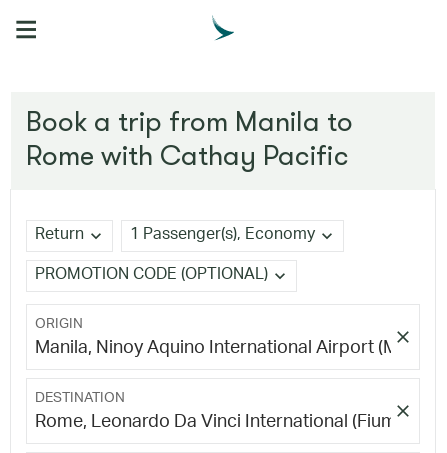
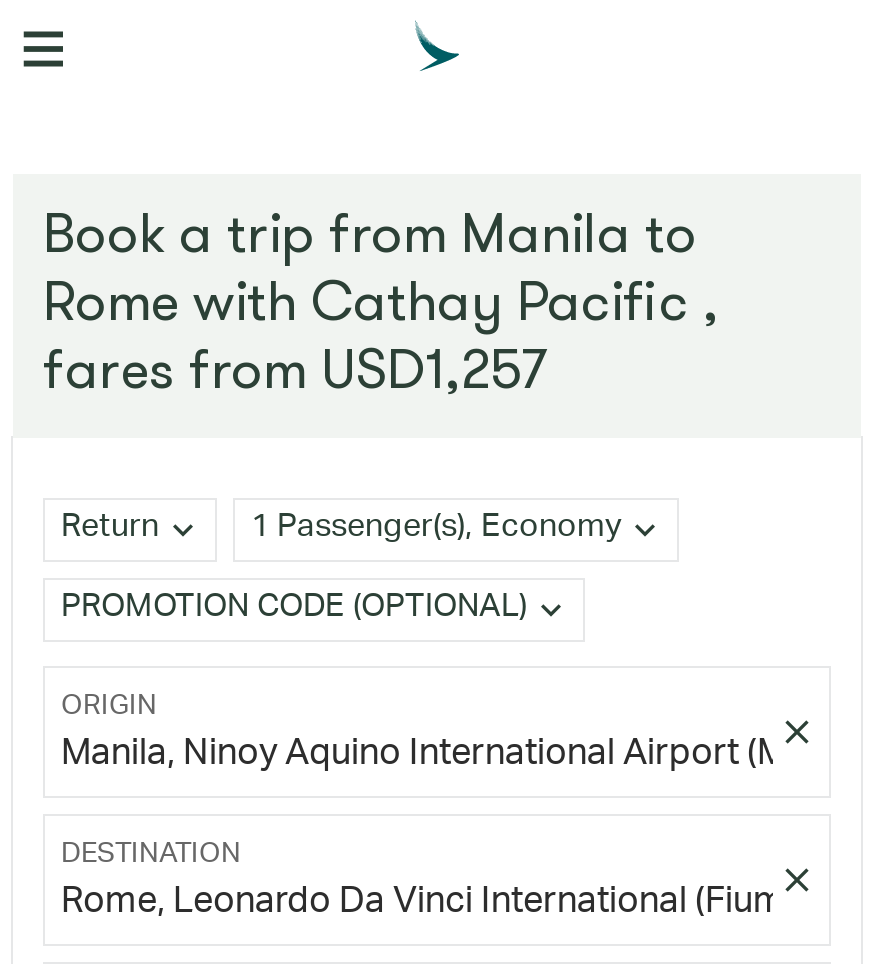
- Rome with Cathay Pacific
+ Rome with Cathay Pacific ,
+ fares from USD1,257
